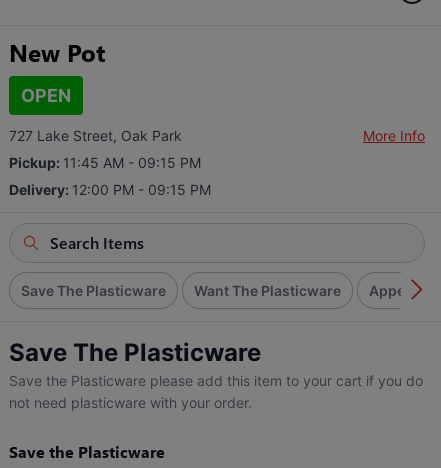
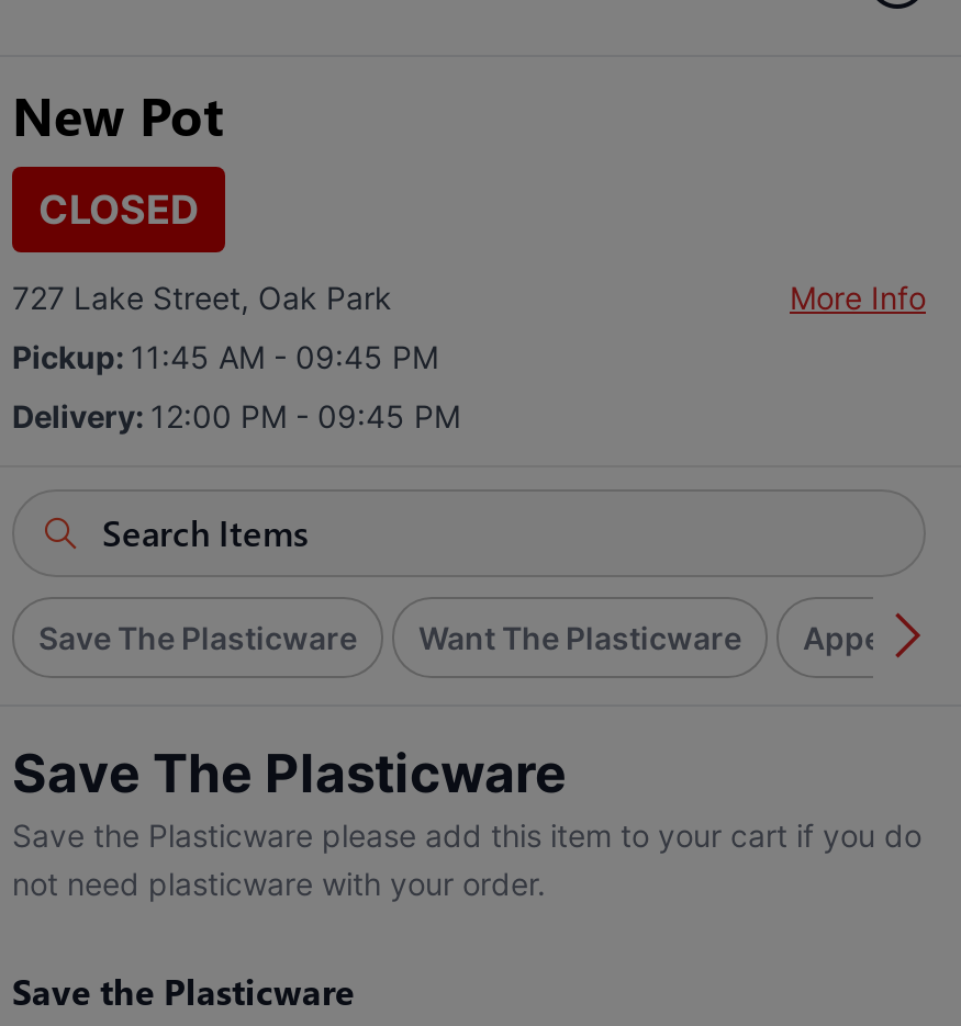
- OPEN
+ CLOSED

- Pickup: 11:45 AM - 09:15 PM
+ Pickup: 11:45 AM - 09:45 PM

- Delivery: 12:00 PM - 09:15 PM
+ Delivery: 12:00 PM - 09:45 PM
